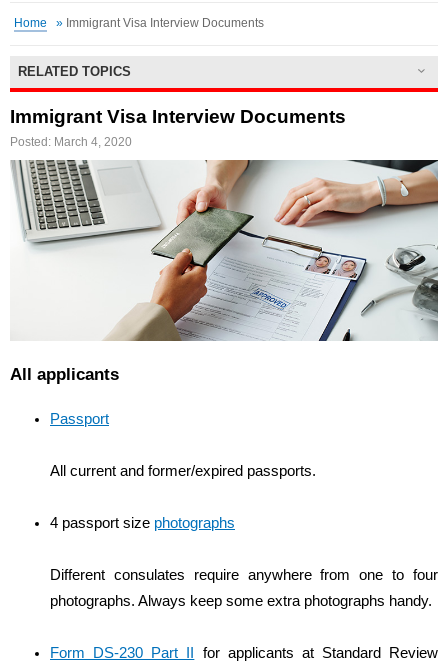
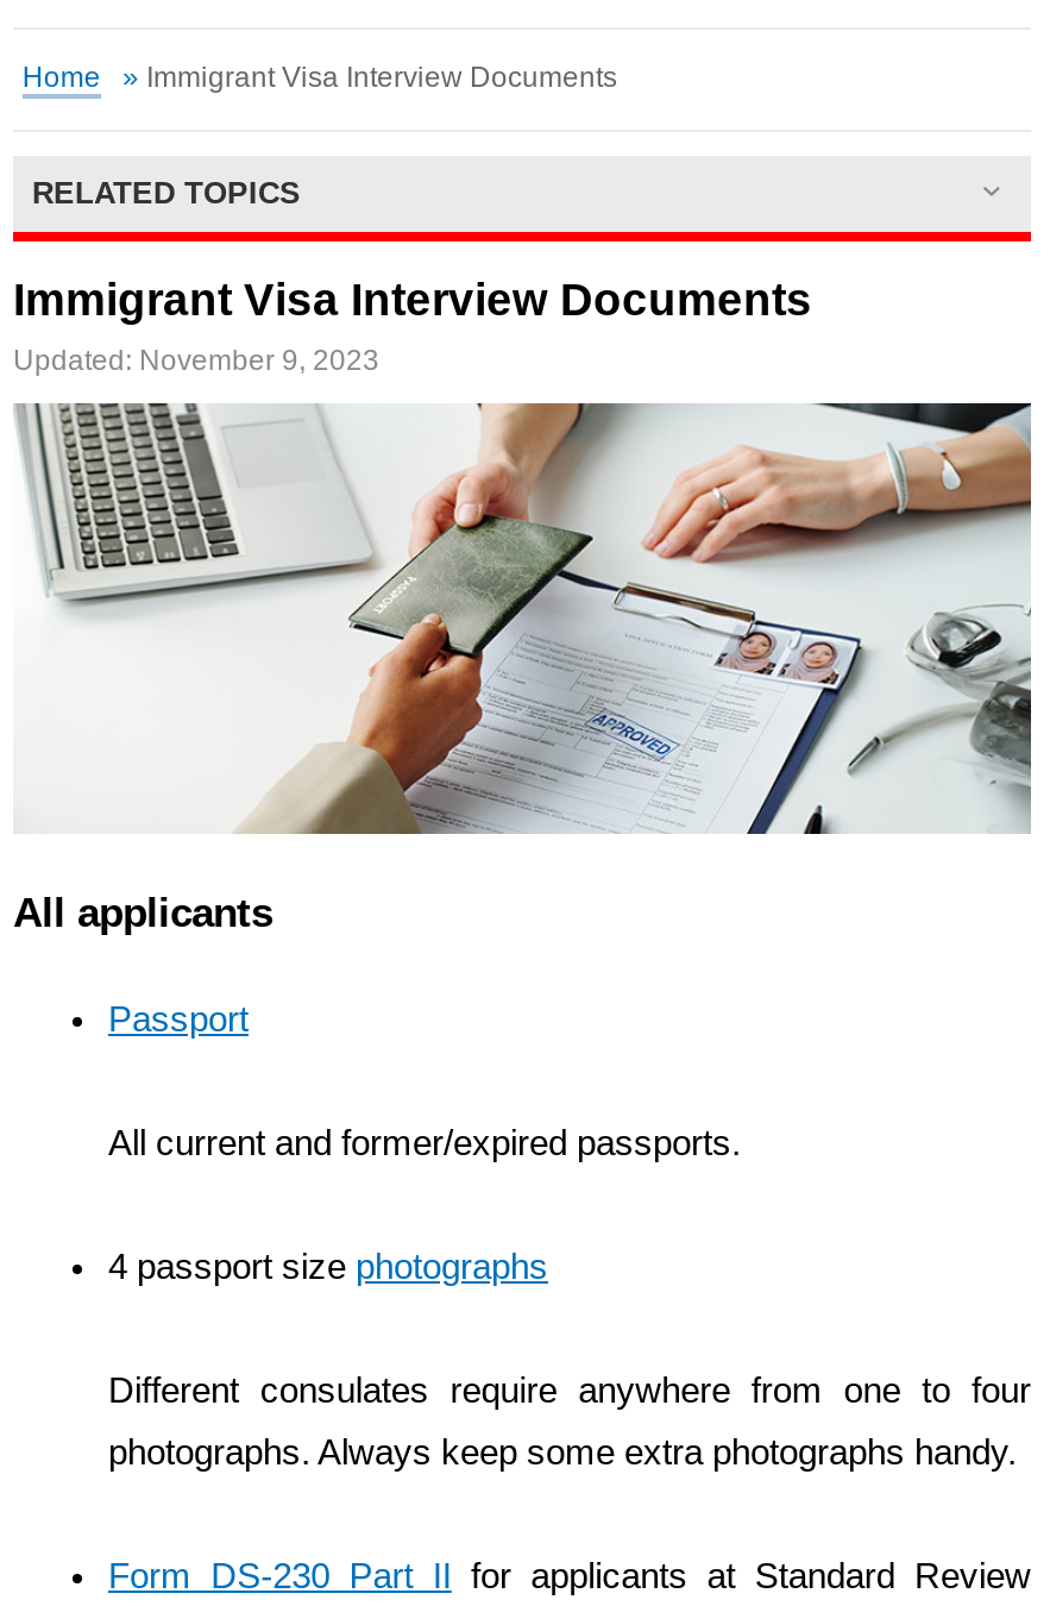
- Posted: March 4, 2020
+ Updated: November 9, 2023
